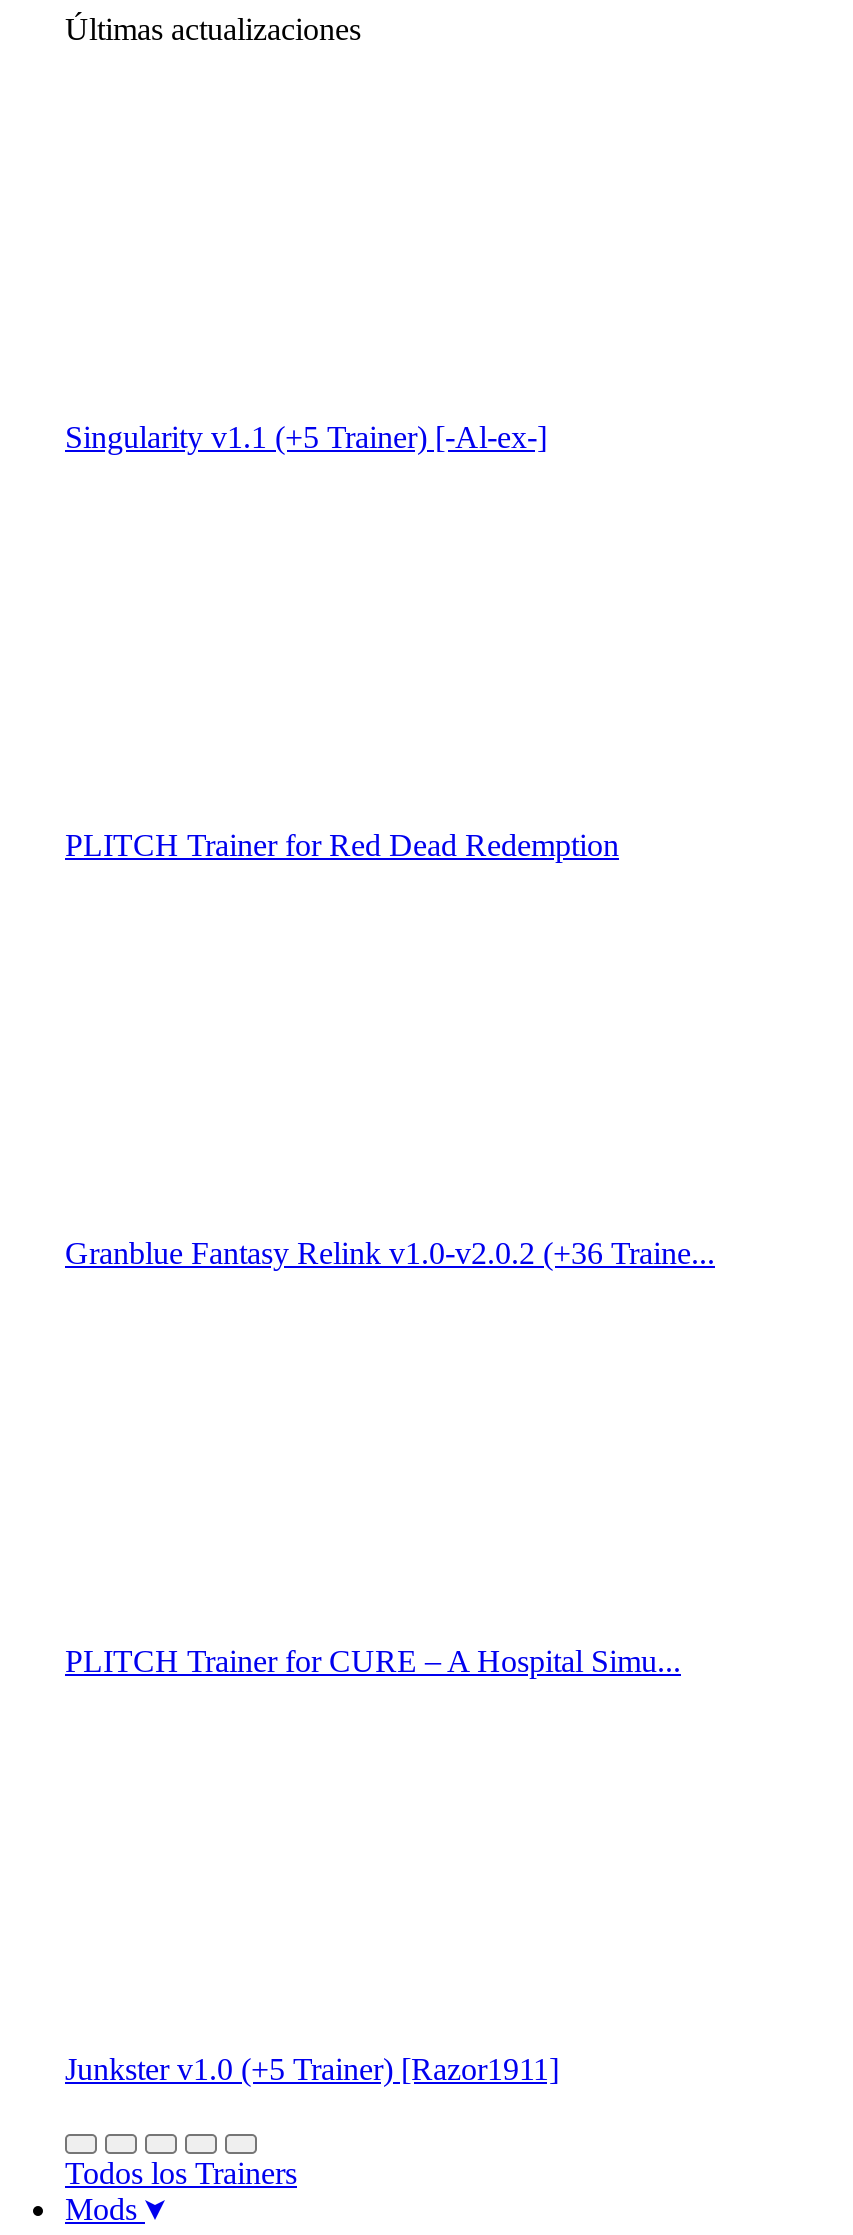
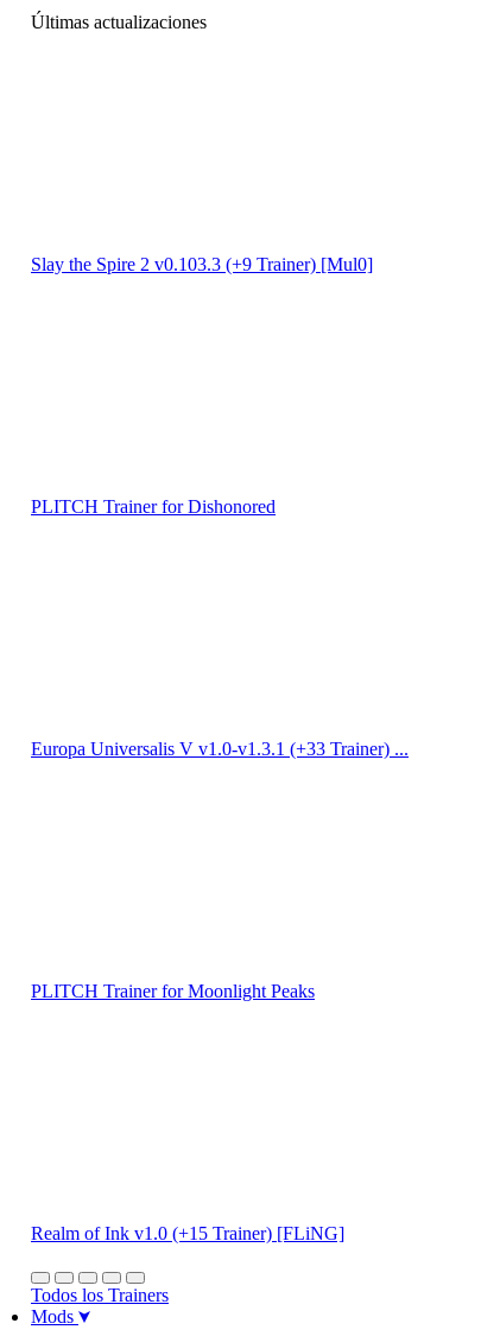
- Singularity v1.1 (+5 Trainer) [-Al-ex-]
+ Slay the Spire 2 v0.103.3 (+9 Trainer) [Mul0]

- PLITCH Trainer for Red Dead Redemption
+ PLITCH Trainer for Dishonored

- Granblue Fantasy Relink v1.0-v2.0.2 (+36 Traine...
+ Europa Universalis V v1.0-v1.3.1 (+33 Trainer) ...

- PLITCH Trainer for CURE – A Hospital Simu...
+ PLITCH Trainer for Moonlight Peaks

- Junkster v1.0 (+5 Trainer) [Razor1911]
+ Realm of Ink v1.0 (+15 Trainer) [FLiNG]
